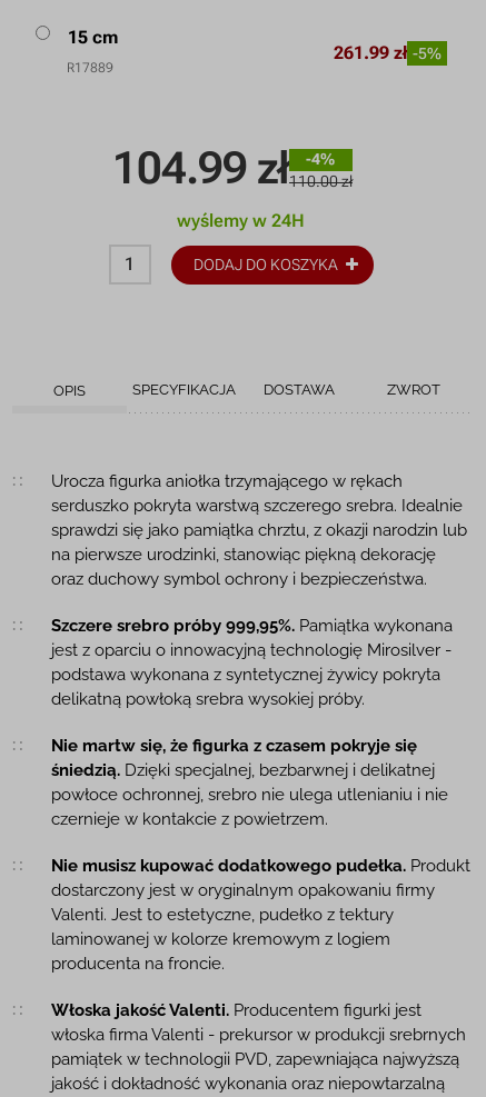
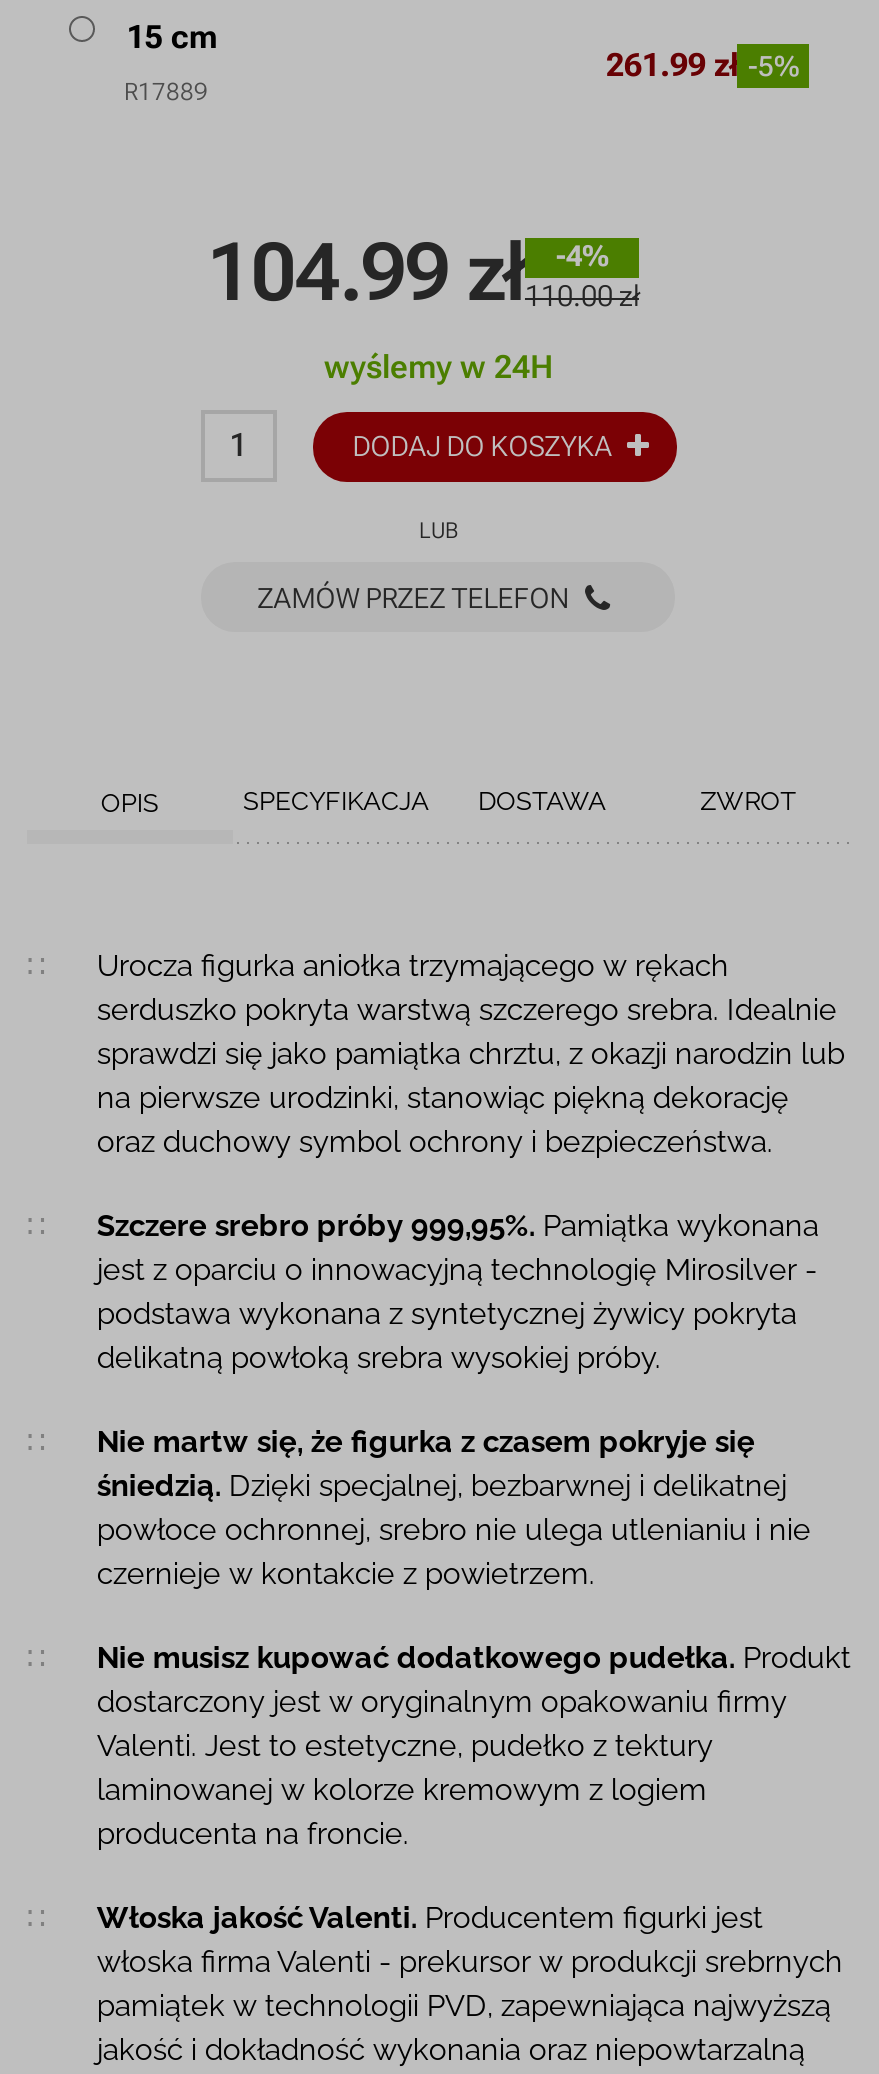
+ LUB
+ ZAMÓW PRZEZ TELEFON
